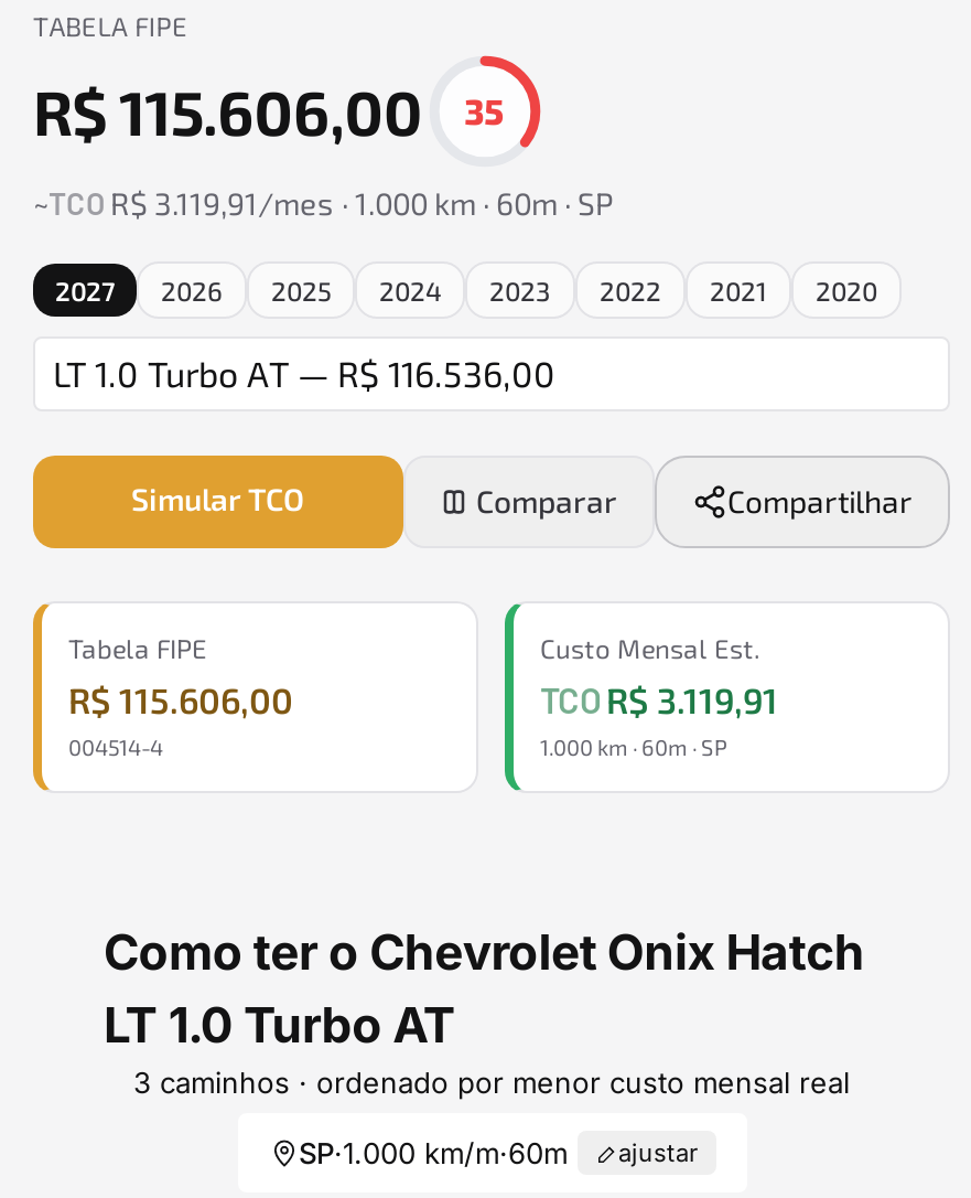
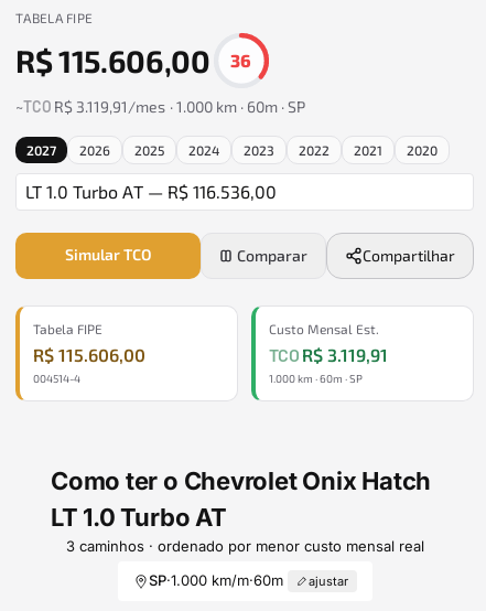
- R$ 115.606,00 35
+ R$ 115.606,00 36
